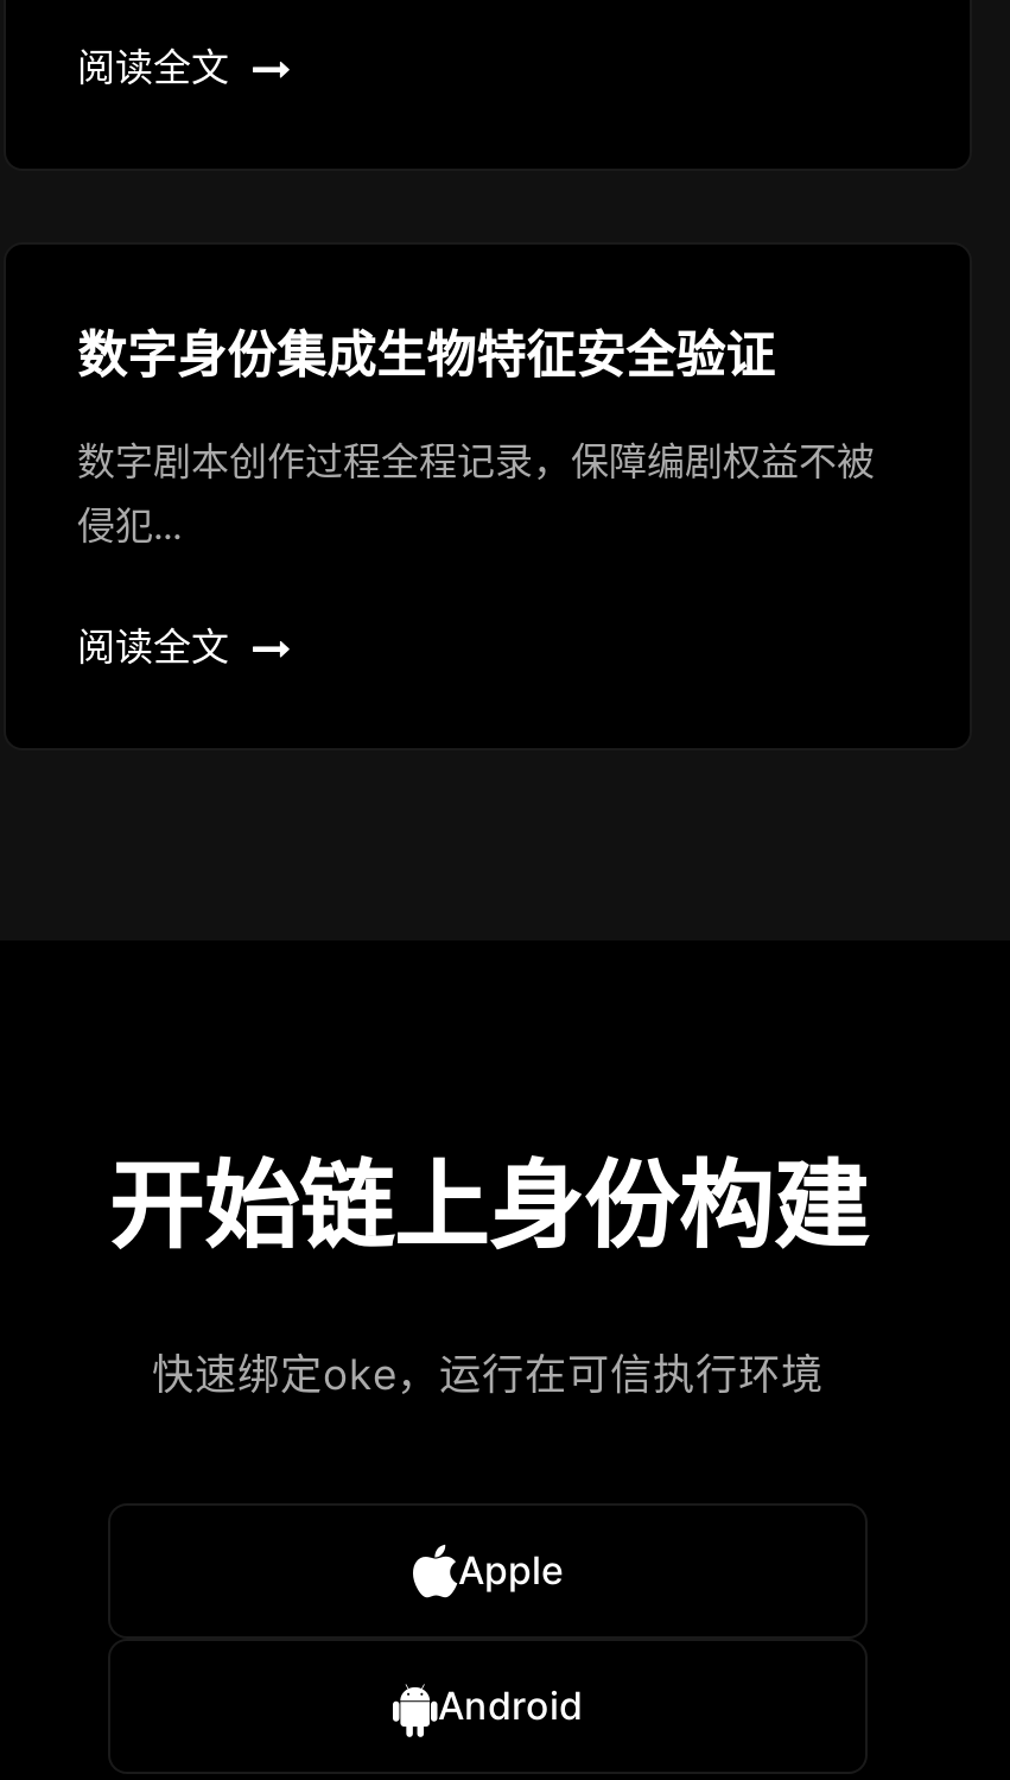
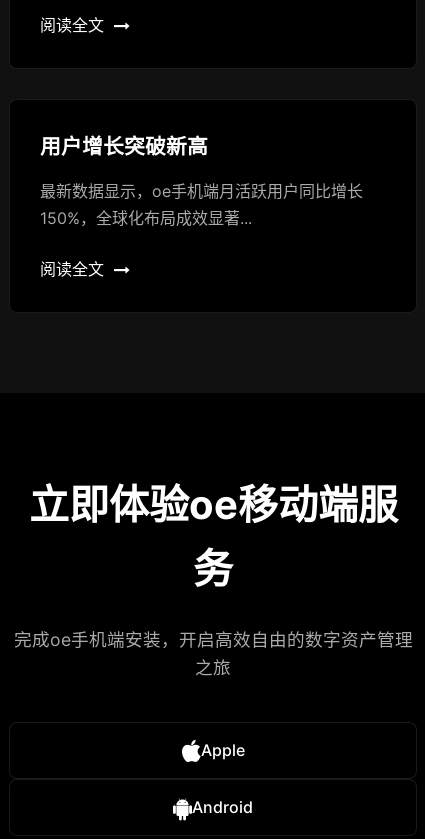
- 数字身份集成生物特征安全验证
+ 用户增长突破新高

- 数字剧本创作过程全程记录，保障编剧权益不被
- 侵犯...
+ 最新数据显示，oe手机端月活跃用户同比增长
+ 150%，全球化布局成效显著...

- 开始链上身份构建
+ 立即体验oe移动端服
+ 务

- 快速绑定oke，运行在可信执行环境
+ 完成oe手机端安装，开启高效自由的数字资产管理
+ 之旅
